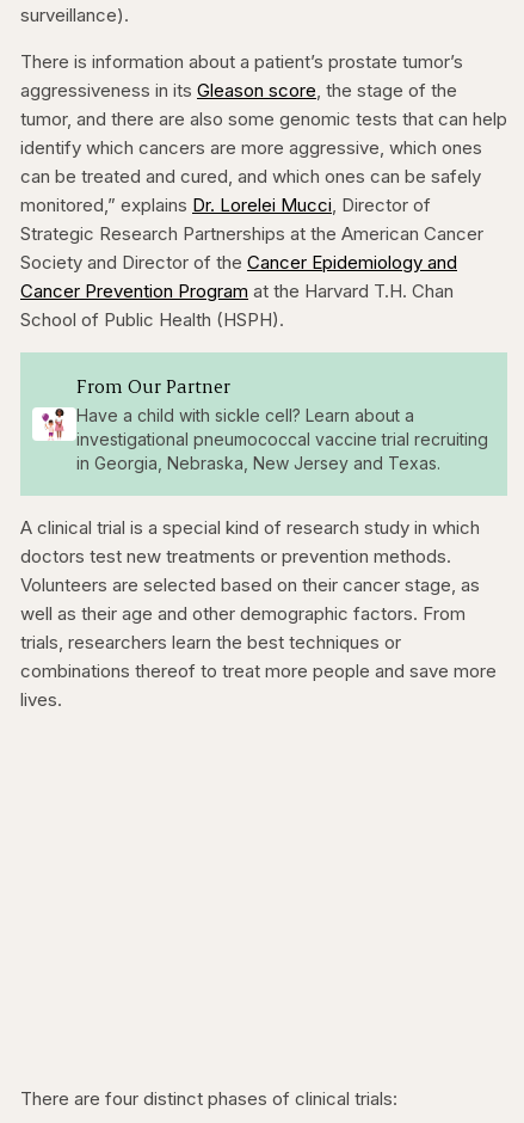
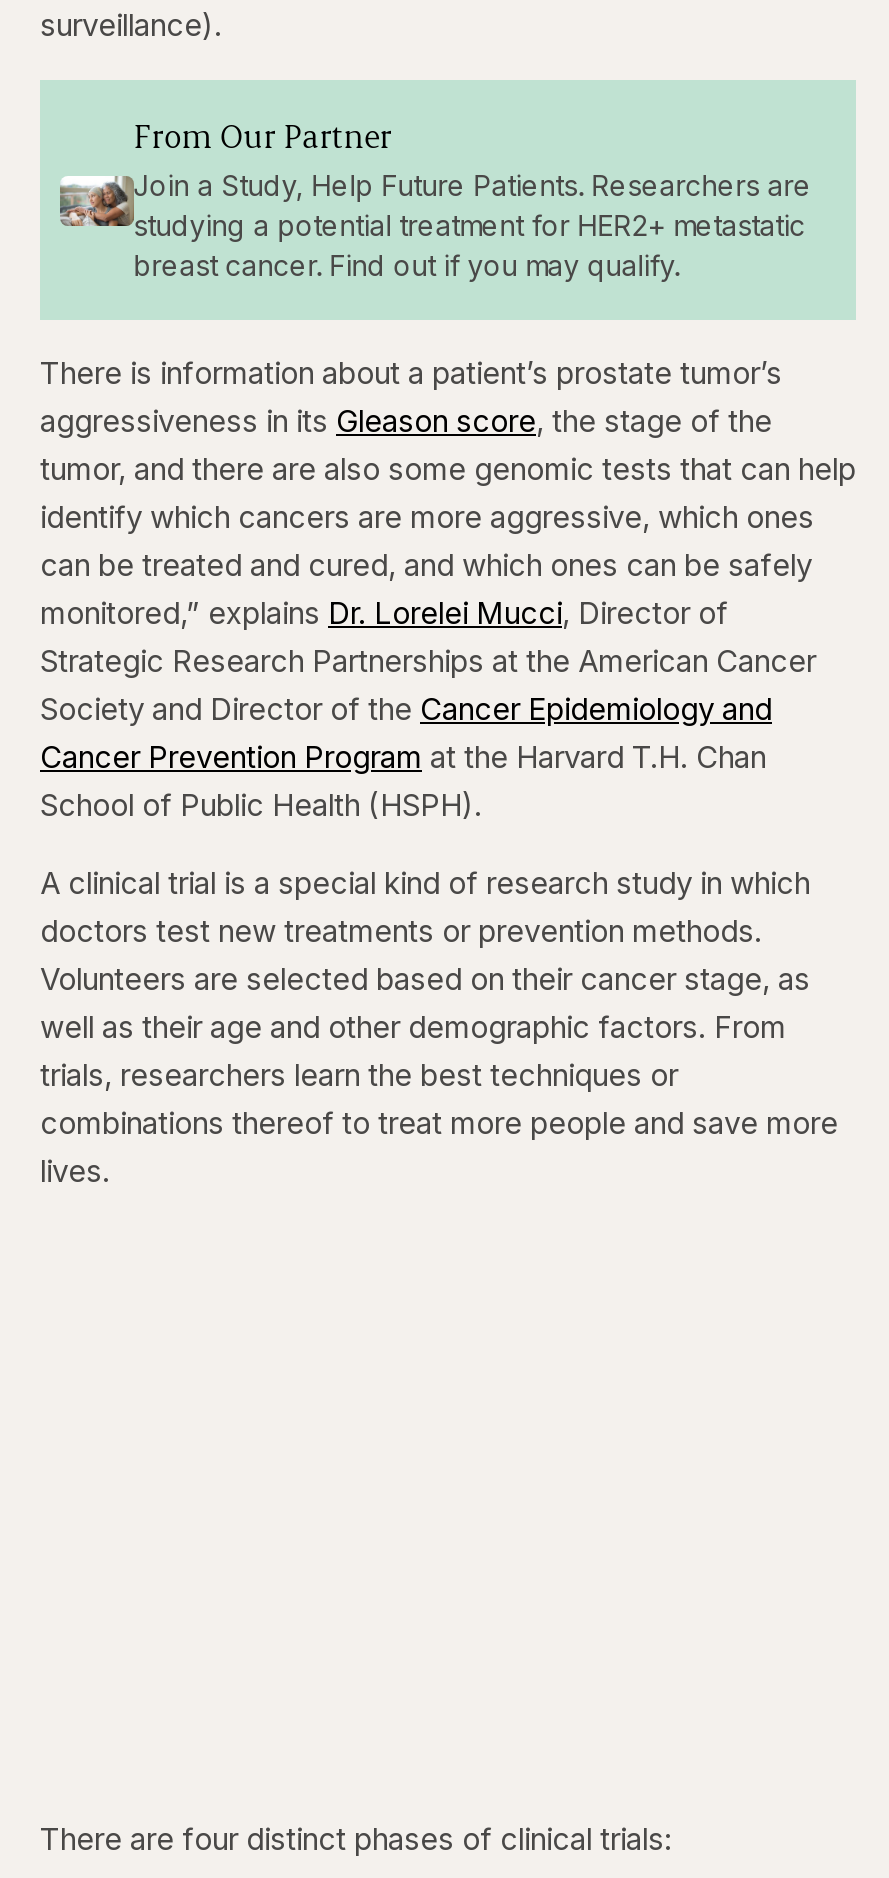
+ [image]
+ Join a Study, Help Future Patients. Researchers are
+ studying a potential treatment for HER2+ metastatic
+ breast cancer. Find out if you may qualify.

moved down: There is information about a patient’s prostate tumor’s | aggressiveness in its Gleason score, the stage of the | tumor, and there are also some genomic tests that can help | ... | Cancer Prevention Program at the Harvard T.H. Chan | School of Public Health (HSPH).

- [image]
- Have a child with sickle cell? Learn about a
- investigational pneumococcal vaccine trial recruiting
- in Georgia, Nebraska, New Jersey and Texas.

moved up: From Our Partner
